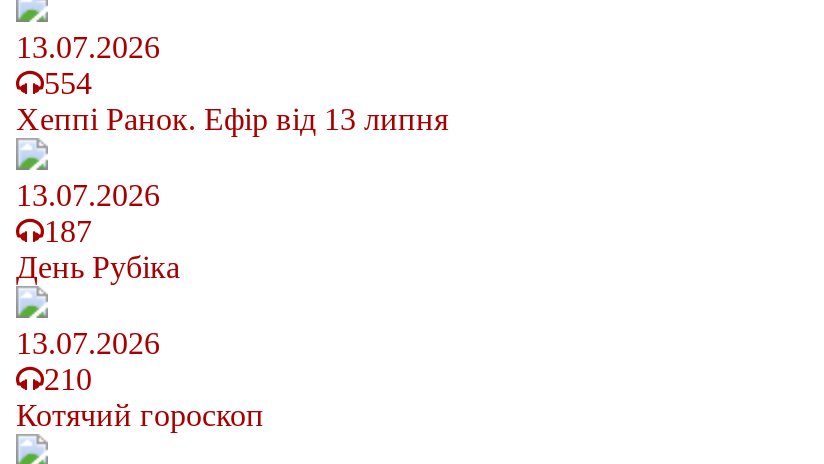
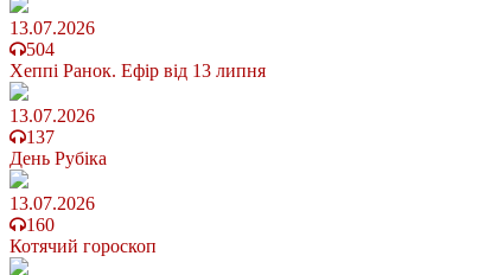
- 554
+ 504

- 187
+ 137

- 210
+ 160
